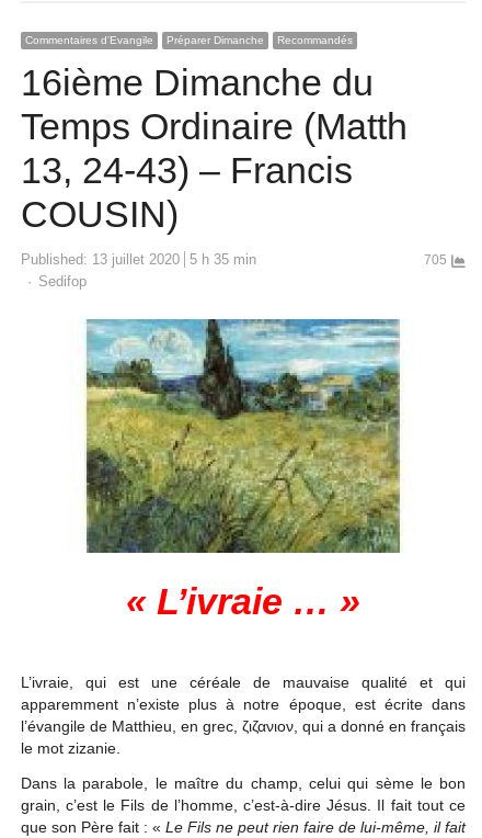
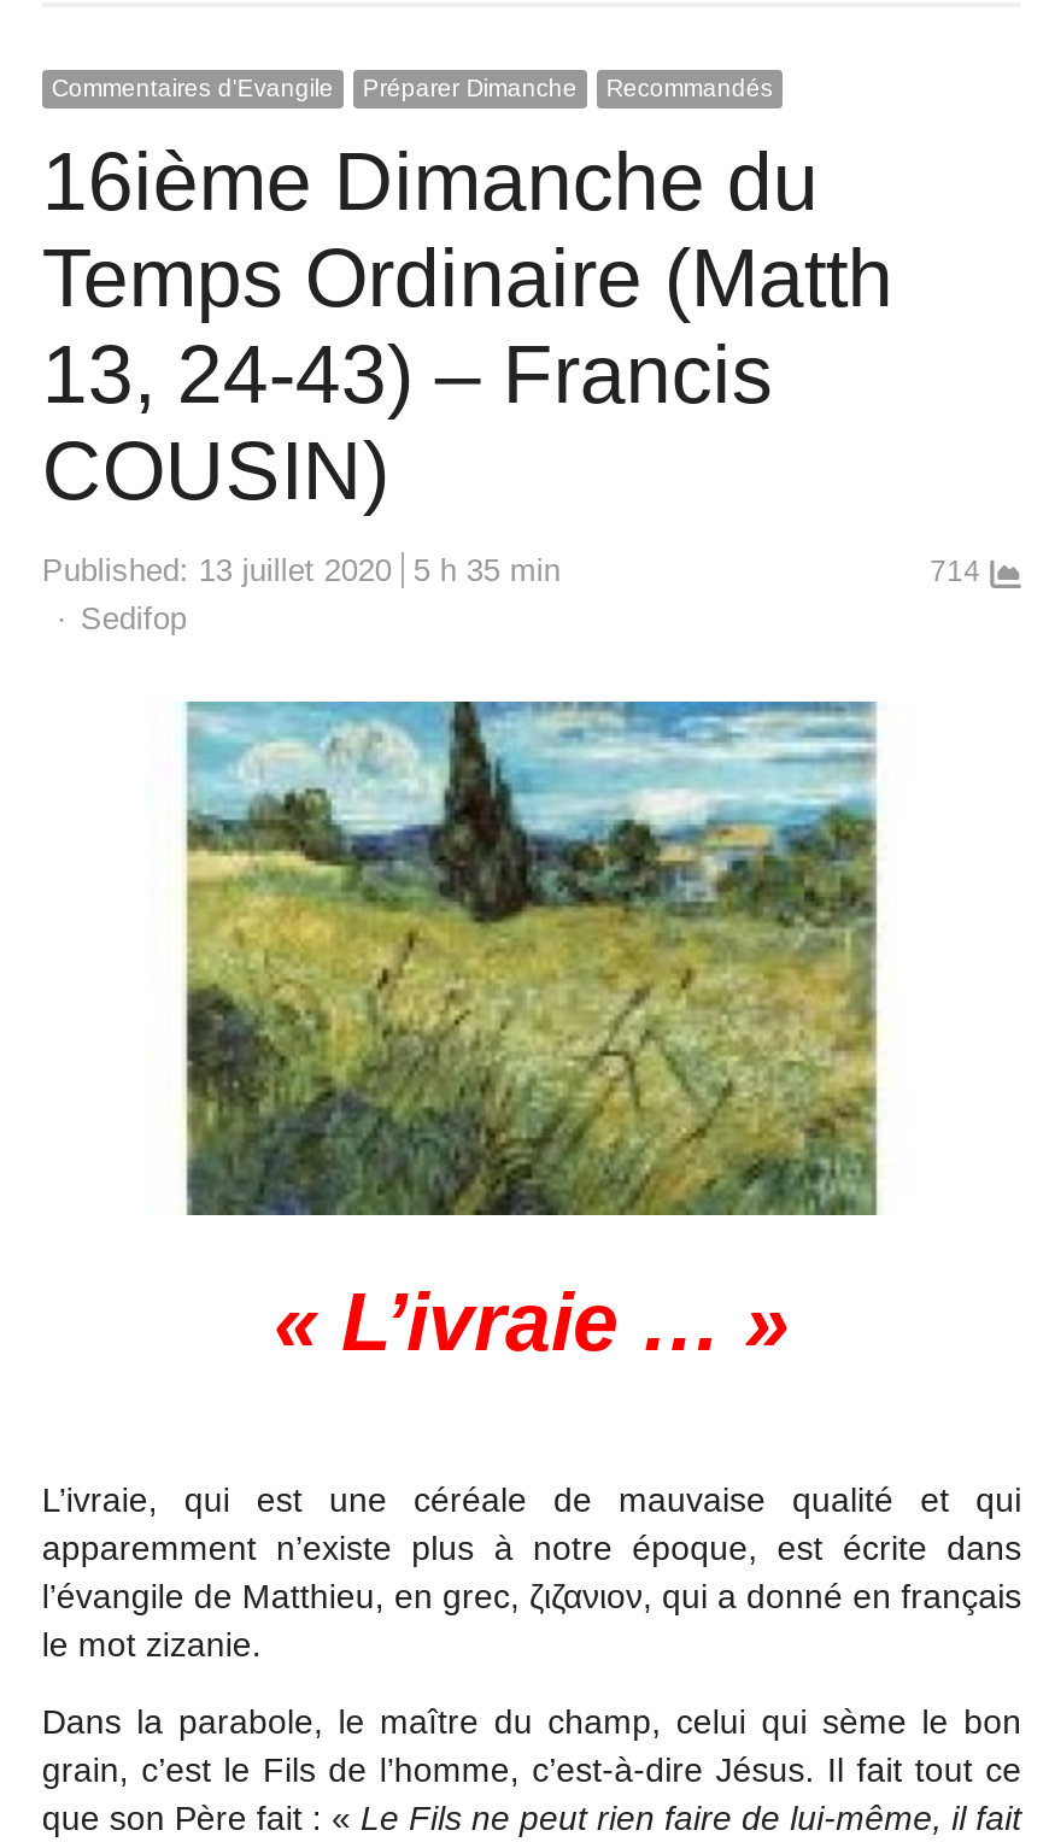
- 705
+ 714
